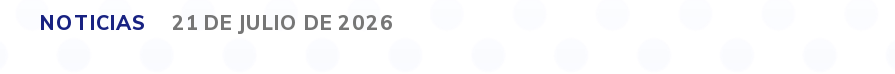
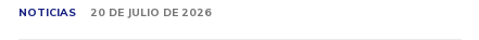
- NOTICIAS 21 DE JULIO DE 2026
+ NOTICIAS 20 DE JULIO DE 2026
